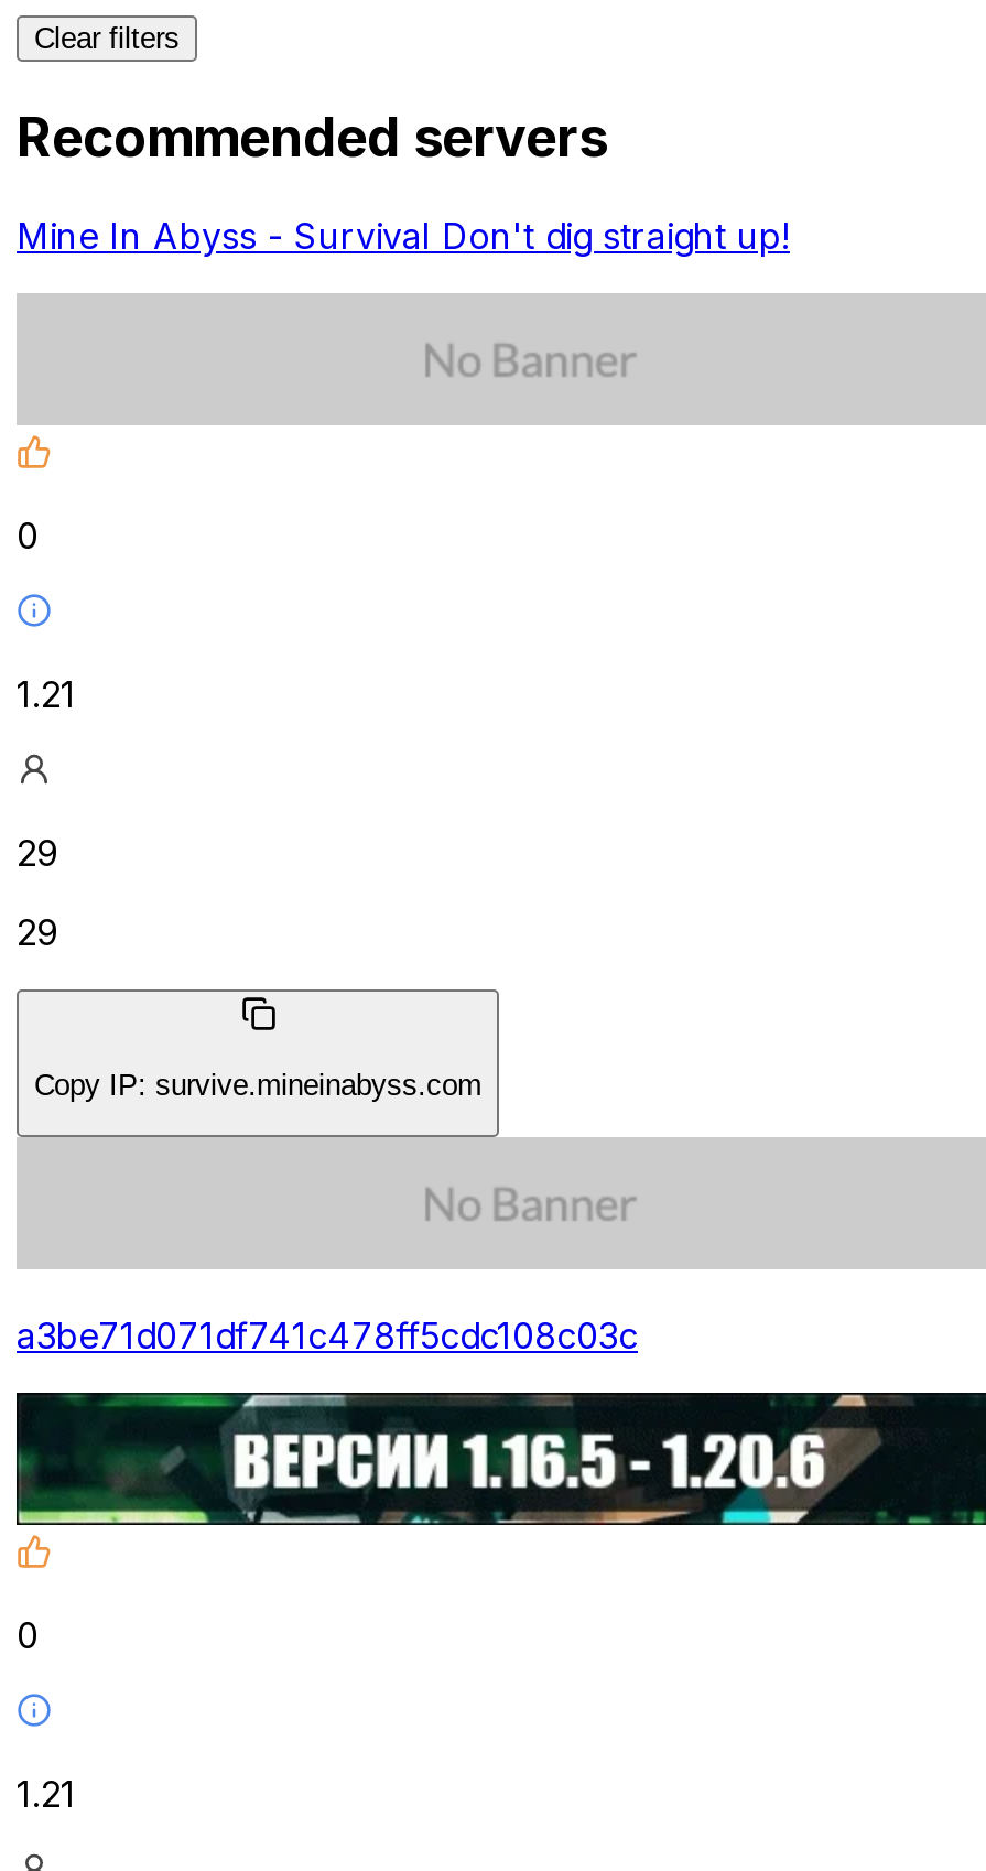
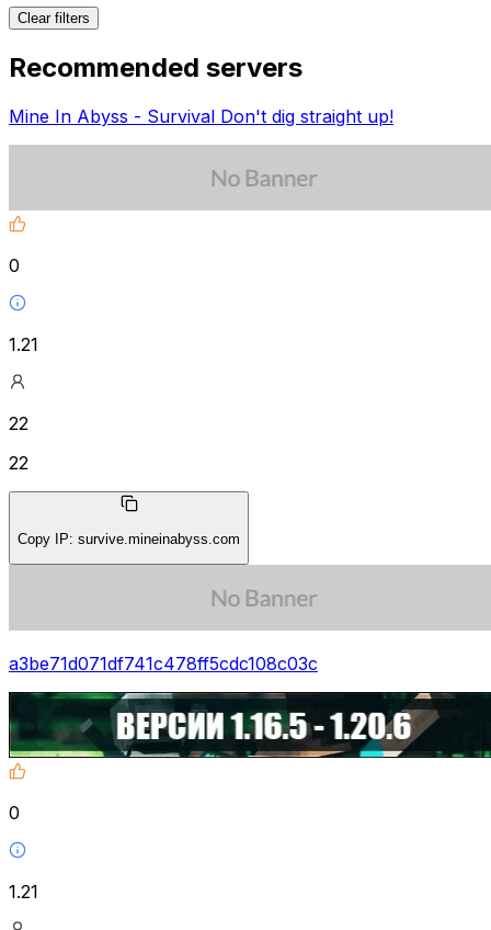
- 29
+ 22

- 29
+ 22
